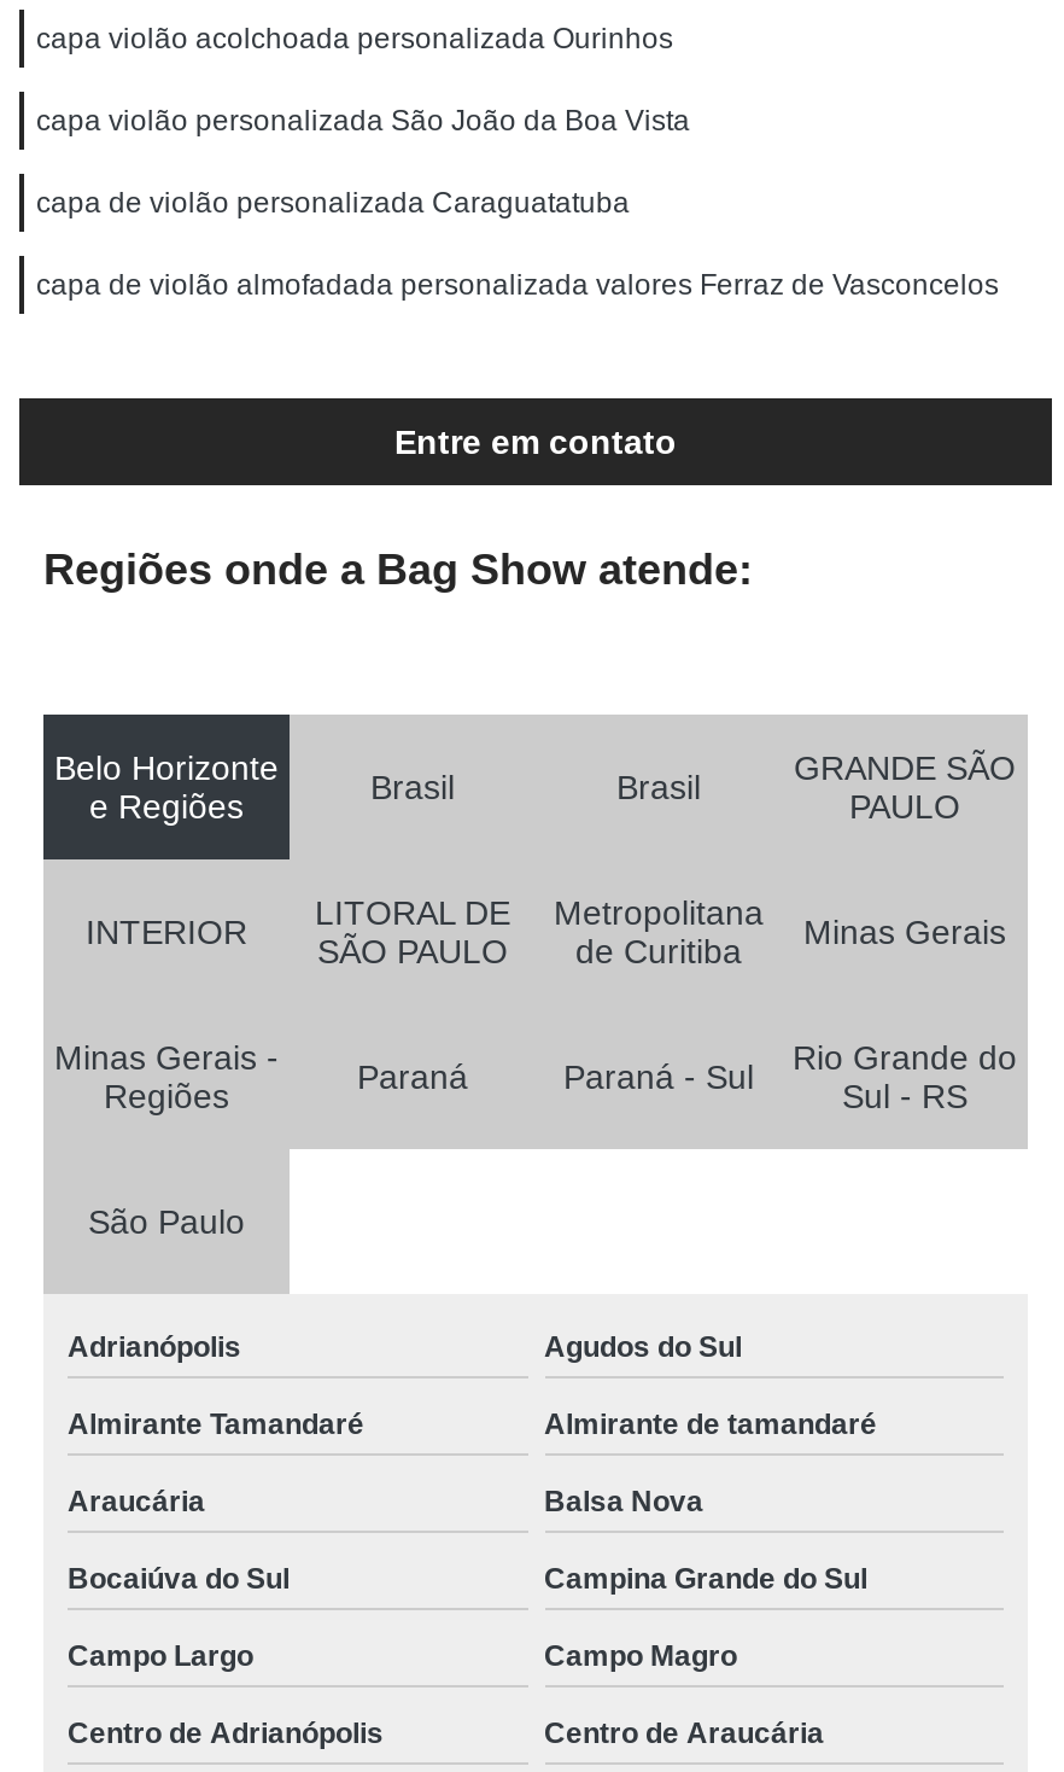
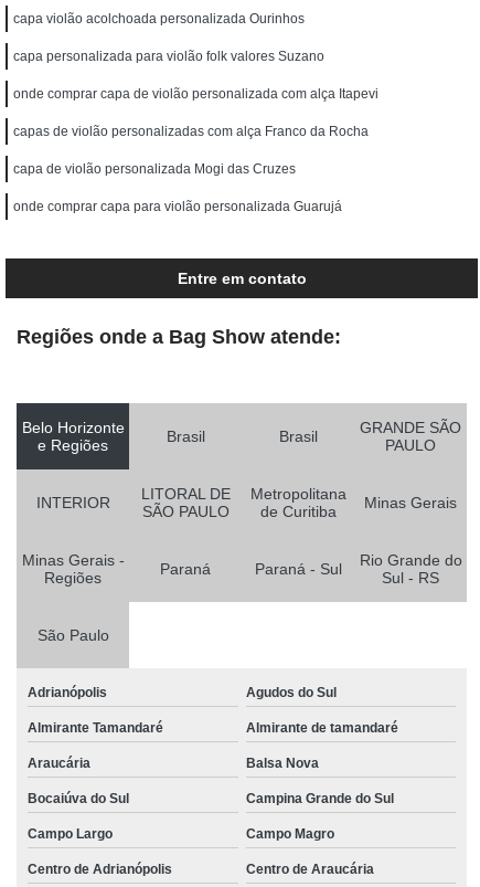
- capa violão personalizada São João da Boa Vista
- capa de violão personalizada Caraguatatuba
- capa de violão almofadada personalizada valores Ferraz de Vasconcelos
+ capa personalizada para violão folk valores Suzano
+ onde comprar capa de violão personalizada com alça Itapevi
+ capas de violão personalizadas com alça Franco da Rocha
+ capa de violão personalizada Mogi das Cruzes
+ onde comprar capa para violão personalizada Guarujá
